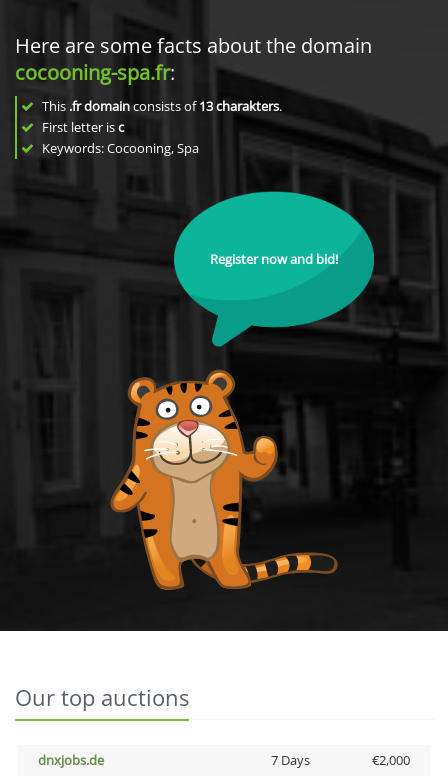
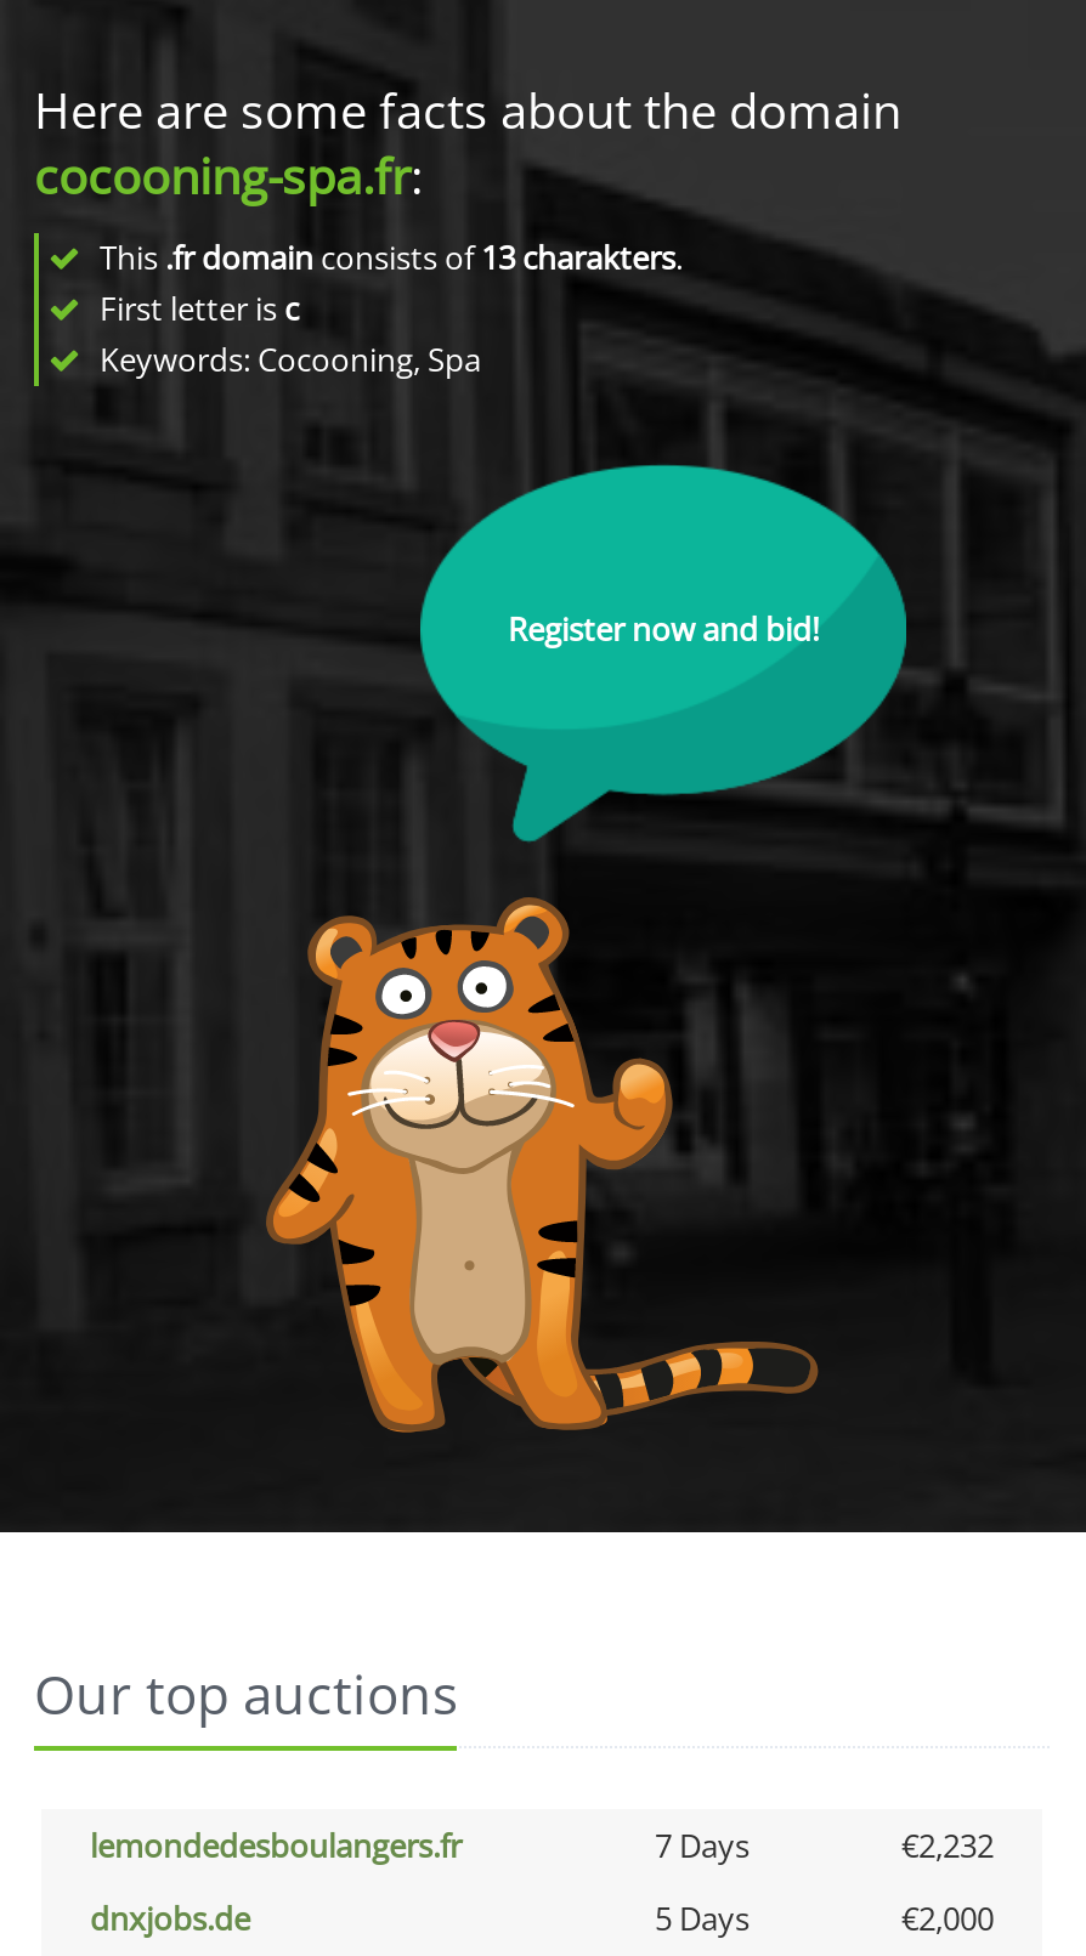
+ lemondedesboulangers.fr
+ 7 Days
+ €2,232

- 7 Days
+ 5 Days
